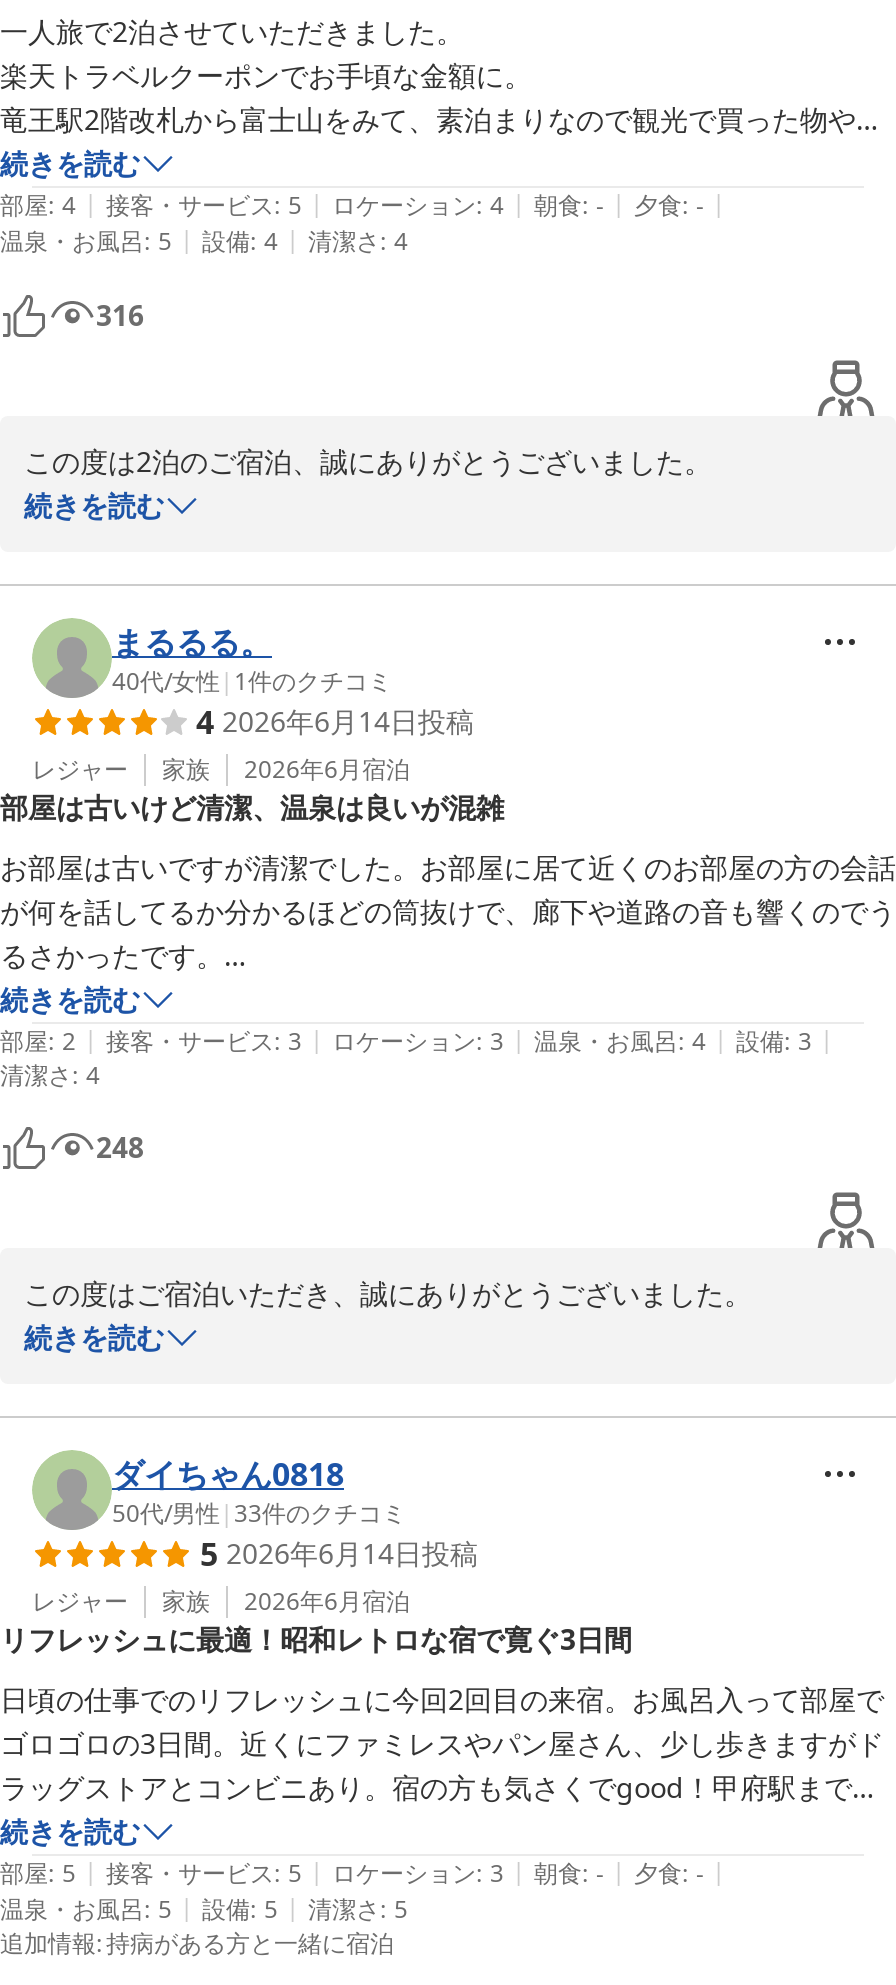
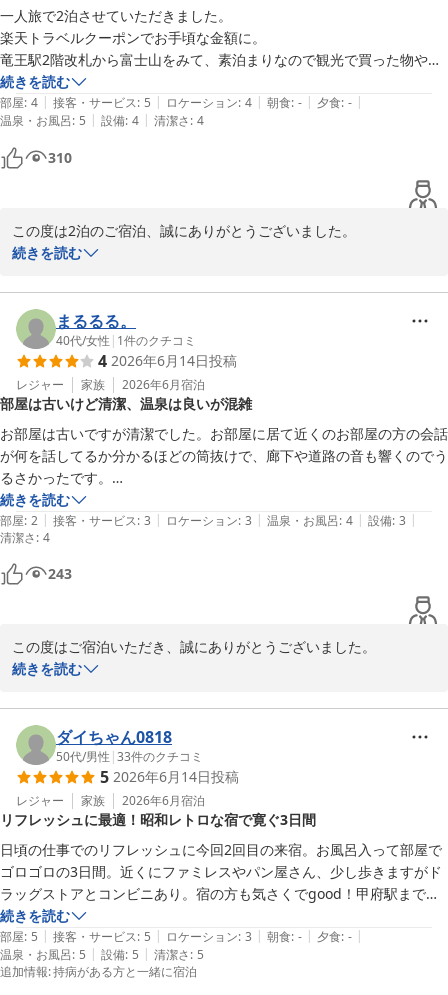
- 316
+ 310

- 248
+ 243
